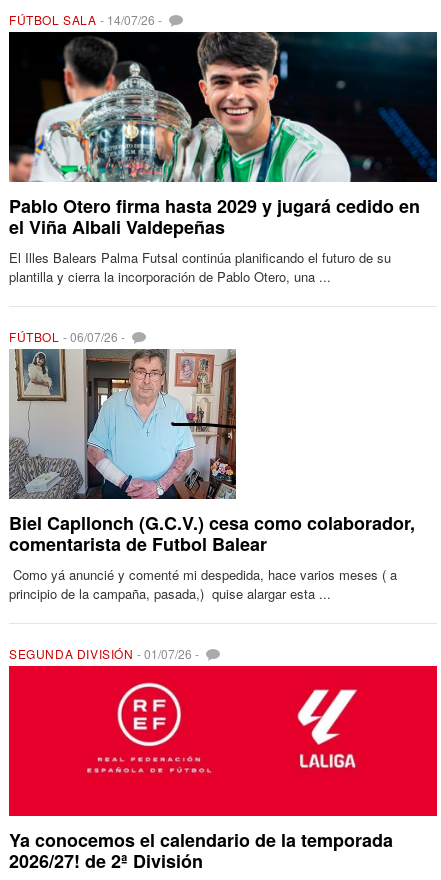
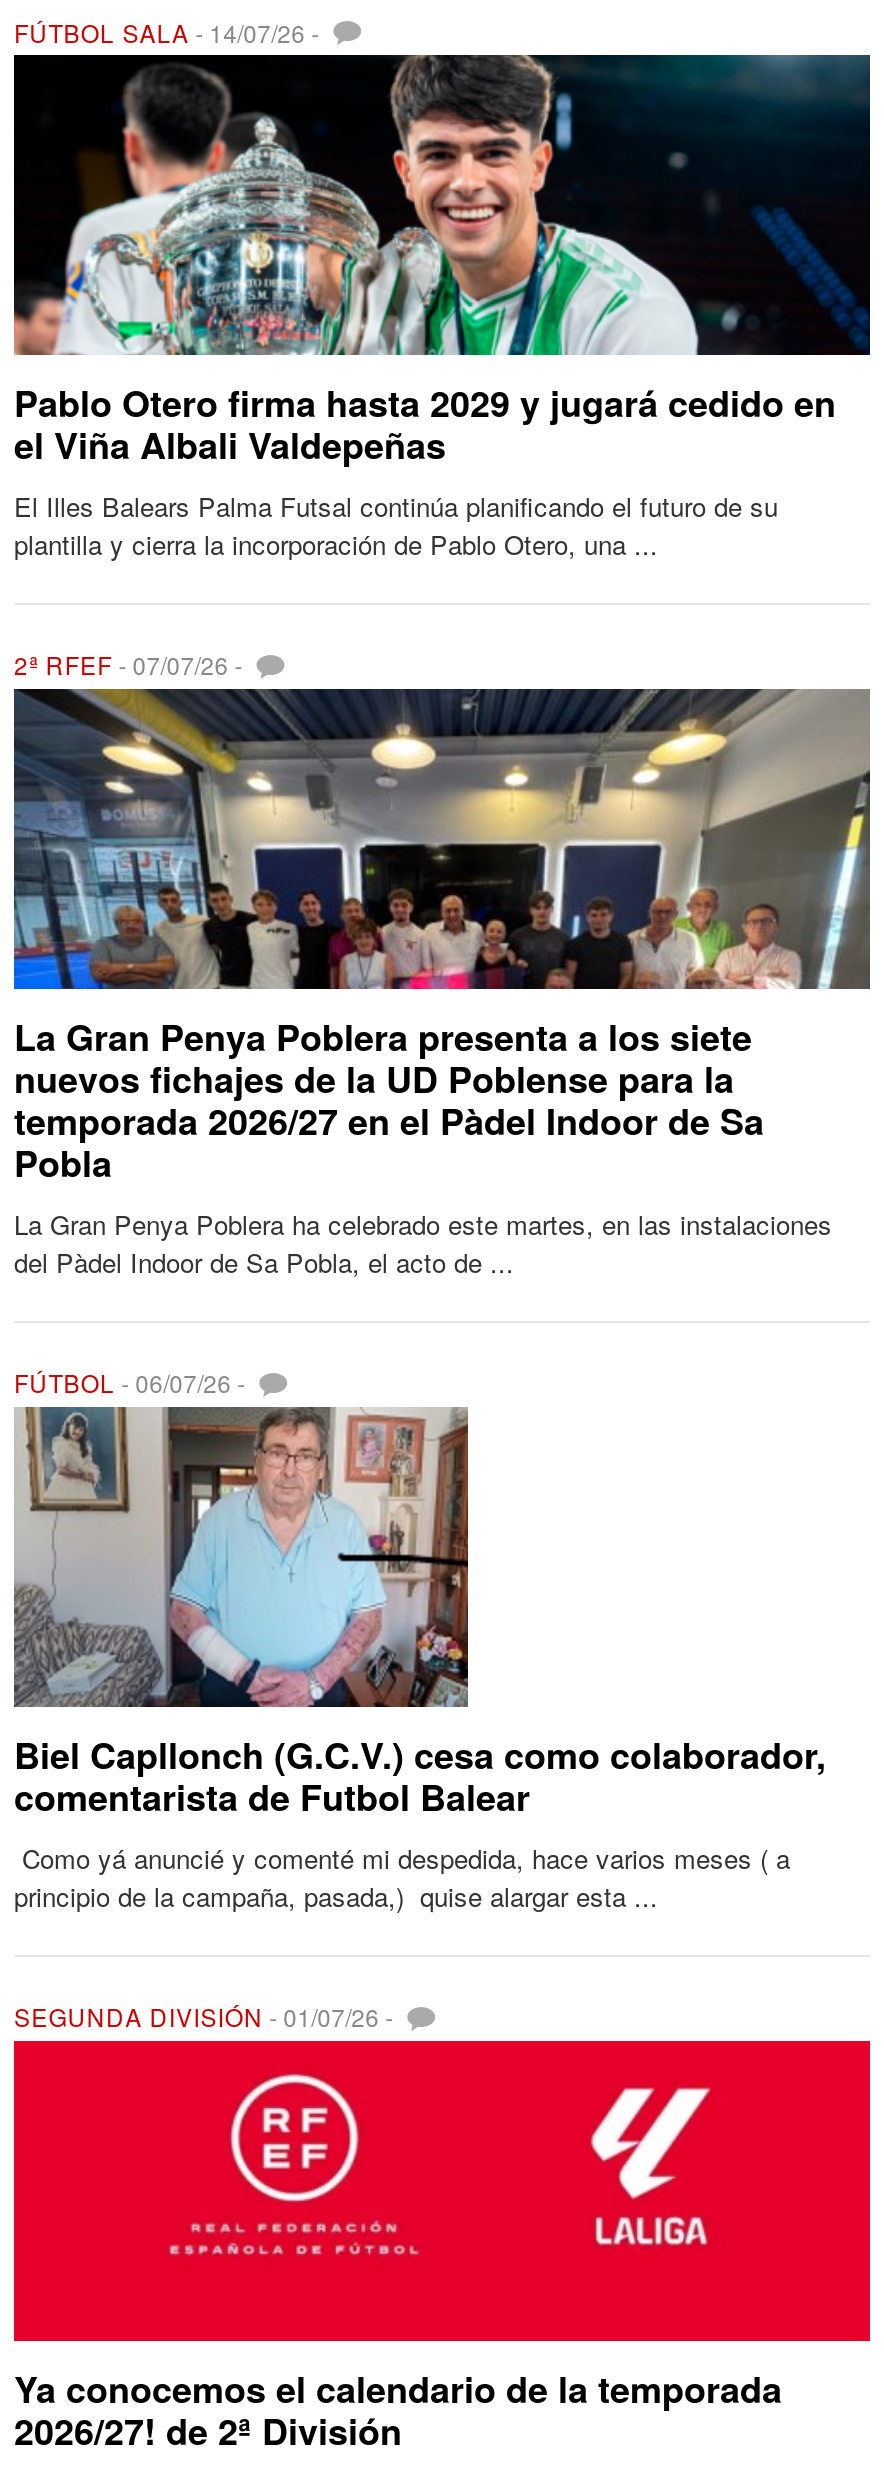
+ [image]
+ La Gran Penya Poblera presenta a los siete
+ nuevos fichajes de la UD Poblense para la
+ temporada 2026/27 en el Pàdel Indoor de Sa
+ Pobla
+ La Gran Penya Poblera ha celebrado este martes, en las instalaciones
+ del Pàdel Indoor de Sa Pobla, el acto de ...

+ 2ª RFEF - 07/07/26 -
